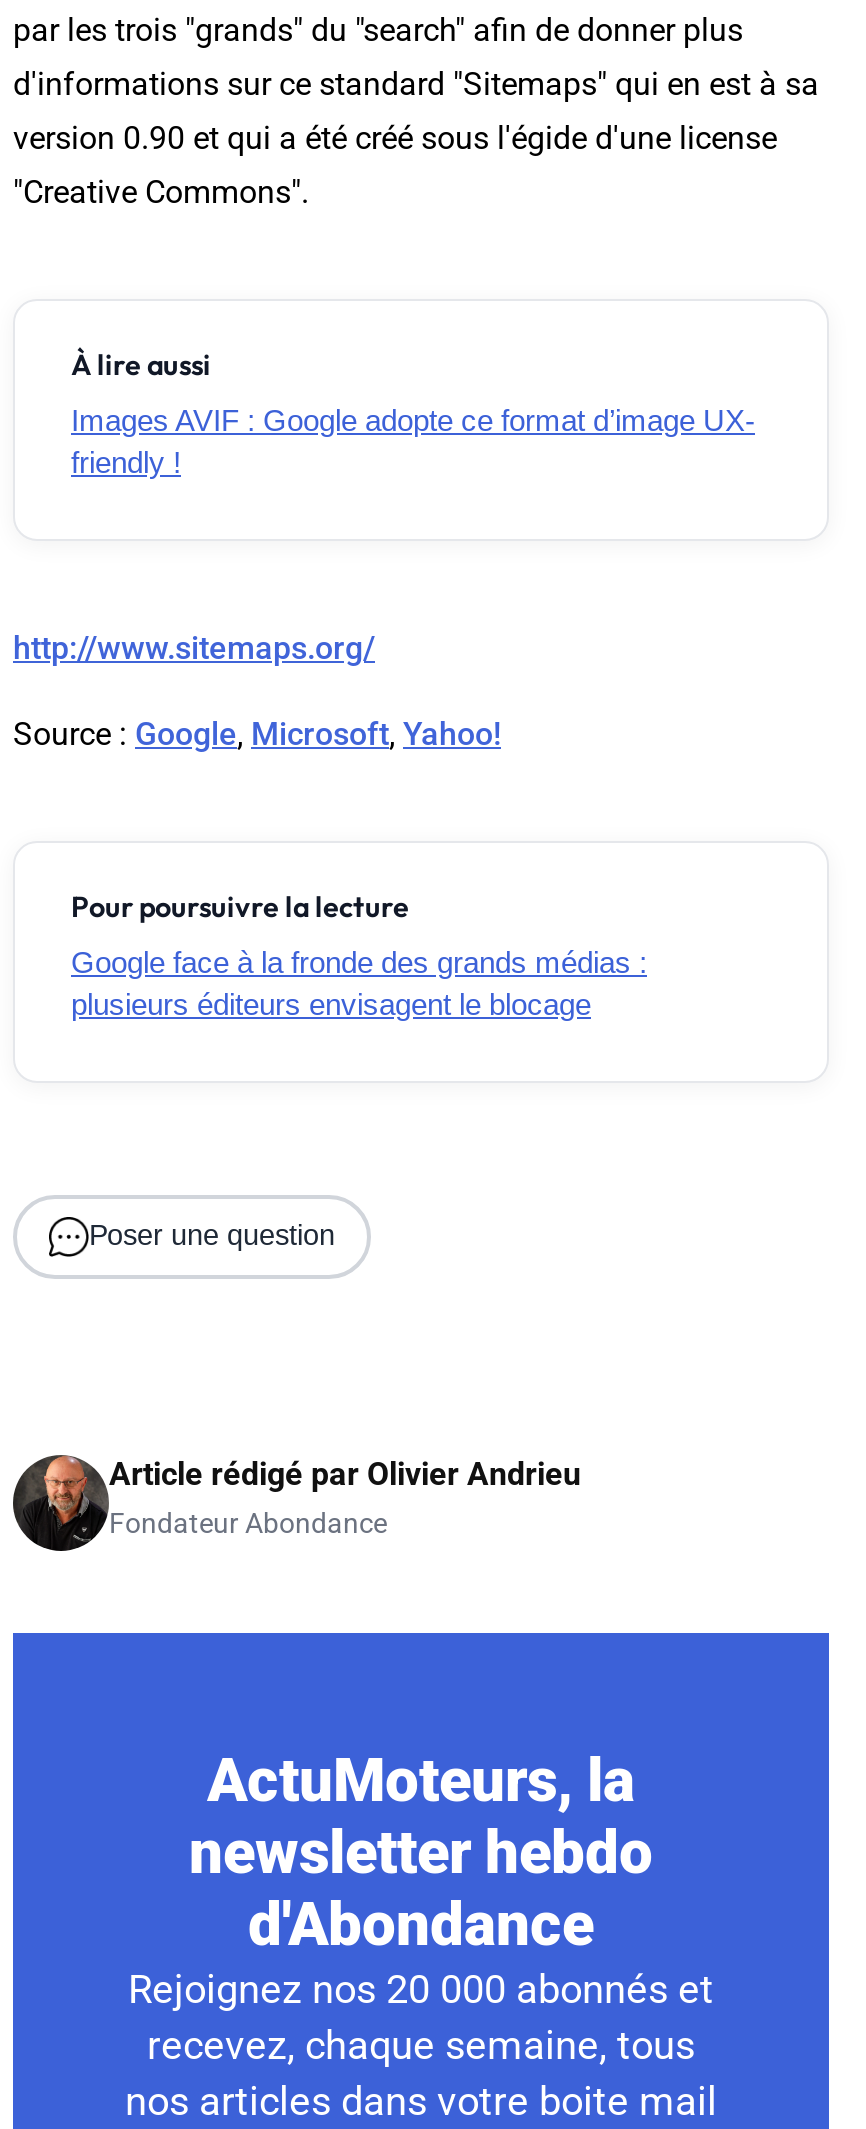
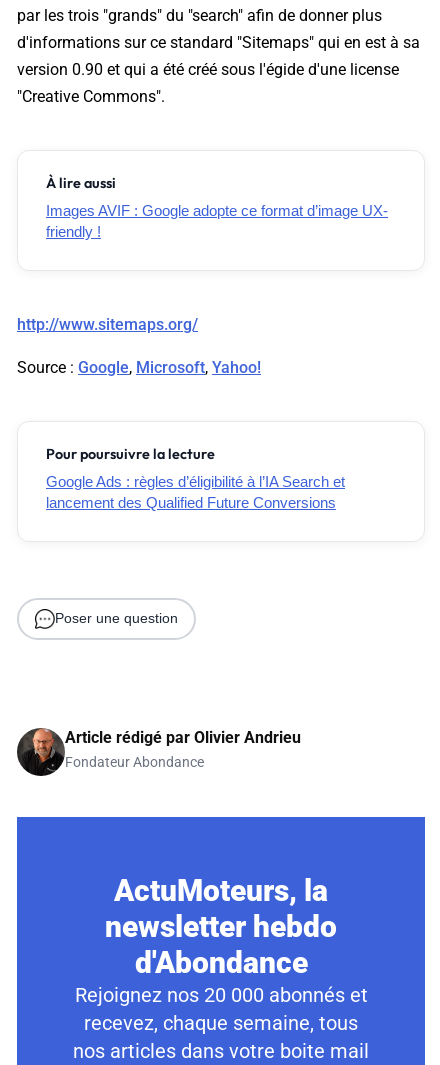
- Google face à la fronde des grands médias :
- plusieurs éditeurs envisagent le blocage
+ Google Ads : règles d’éligibilité à l’IA Search et
+ lancement des Qualified Future Conversions
